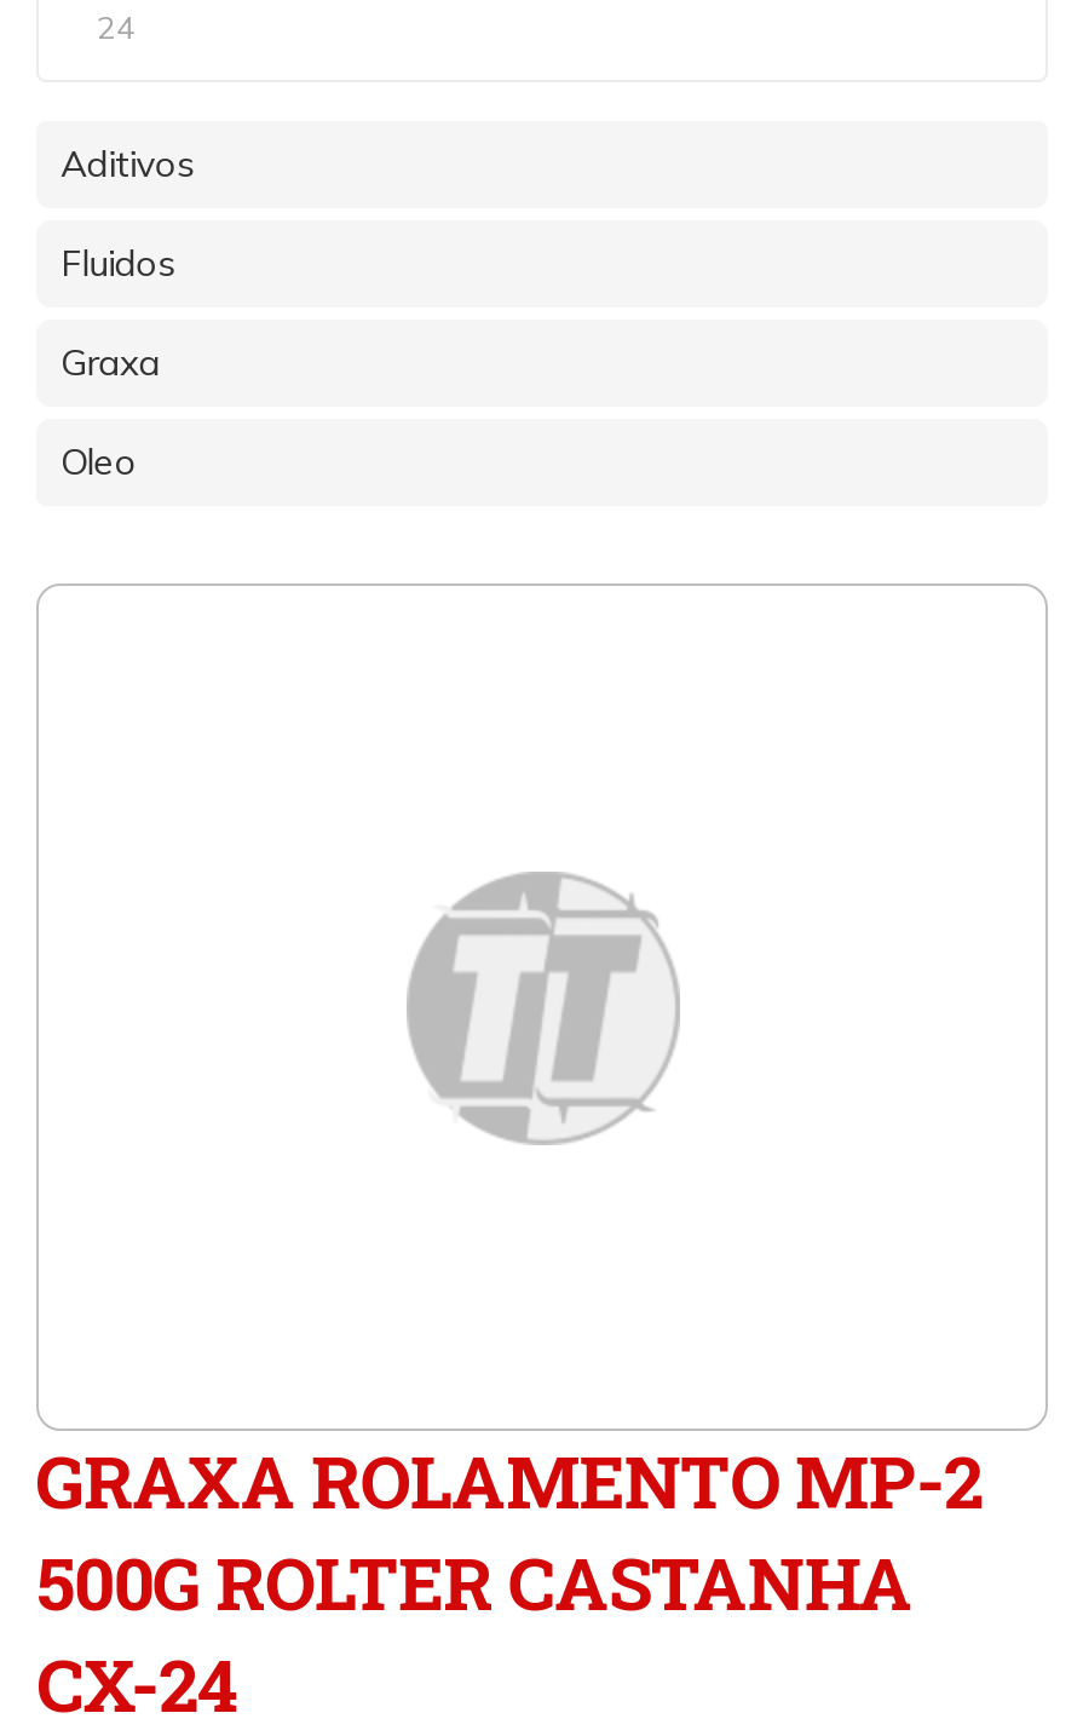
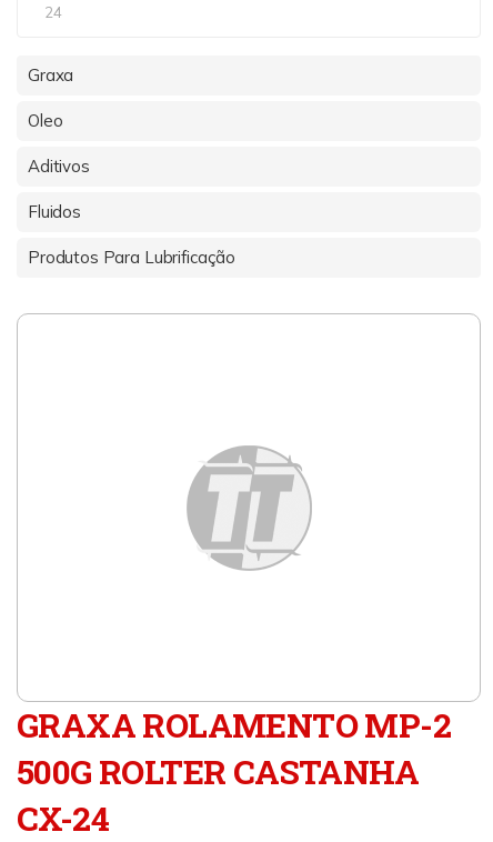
moved down: Aditivos | Fluidos

moved up: Graxa | Oleo

+ Produtos Para Lubrificação
